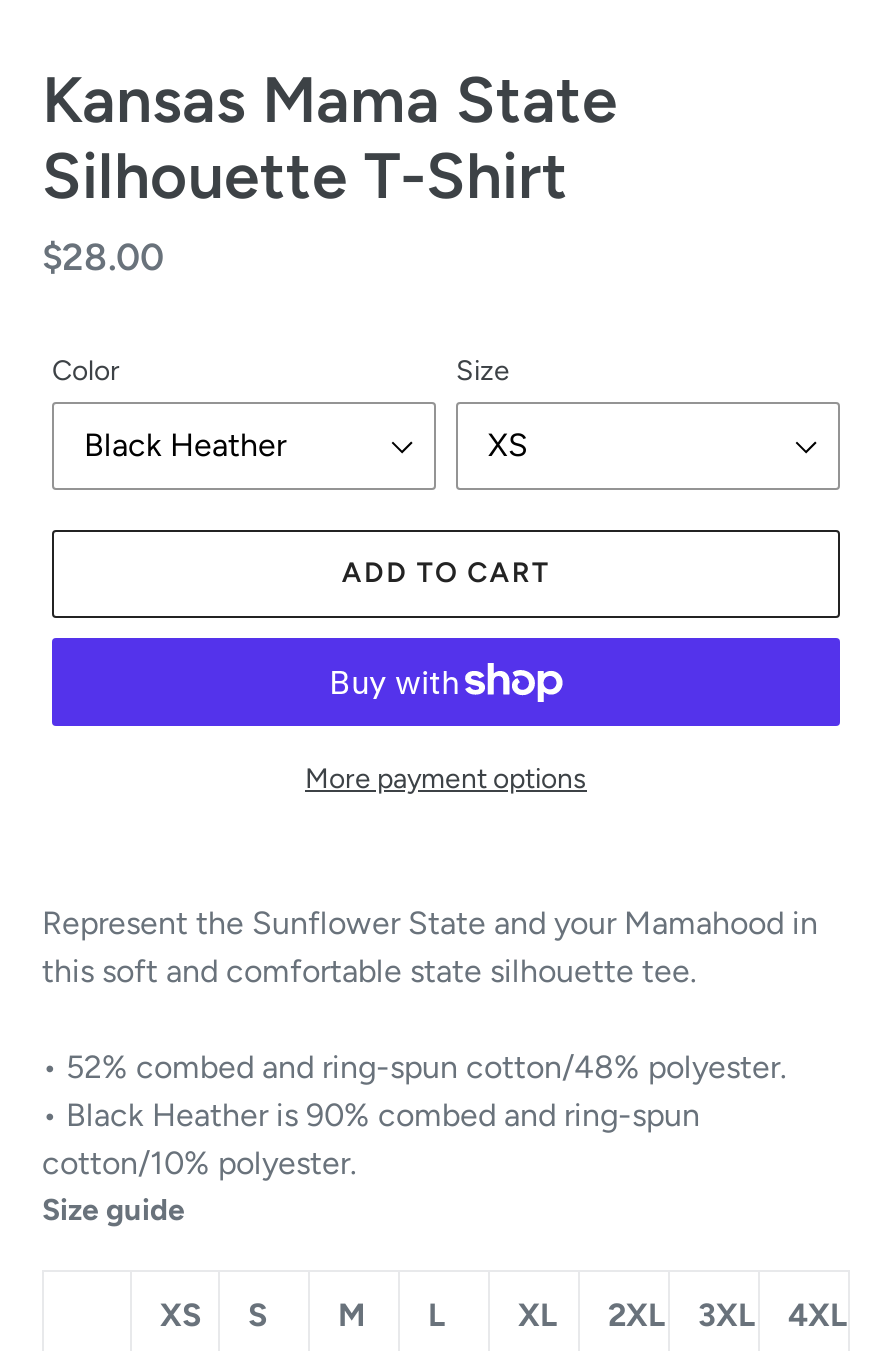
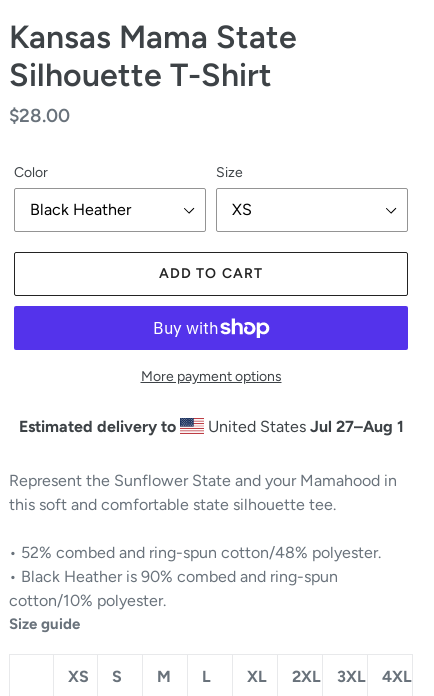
+ Estimated delivery to
+ United States Jul 27–Aug 1
